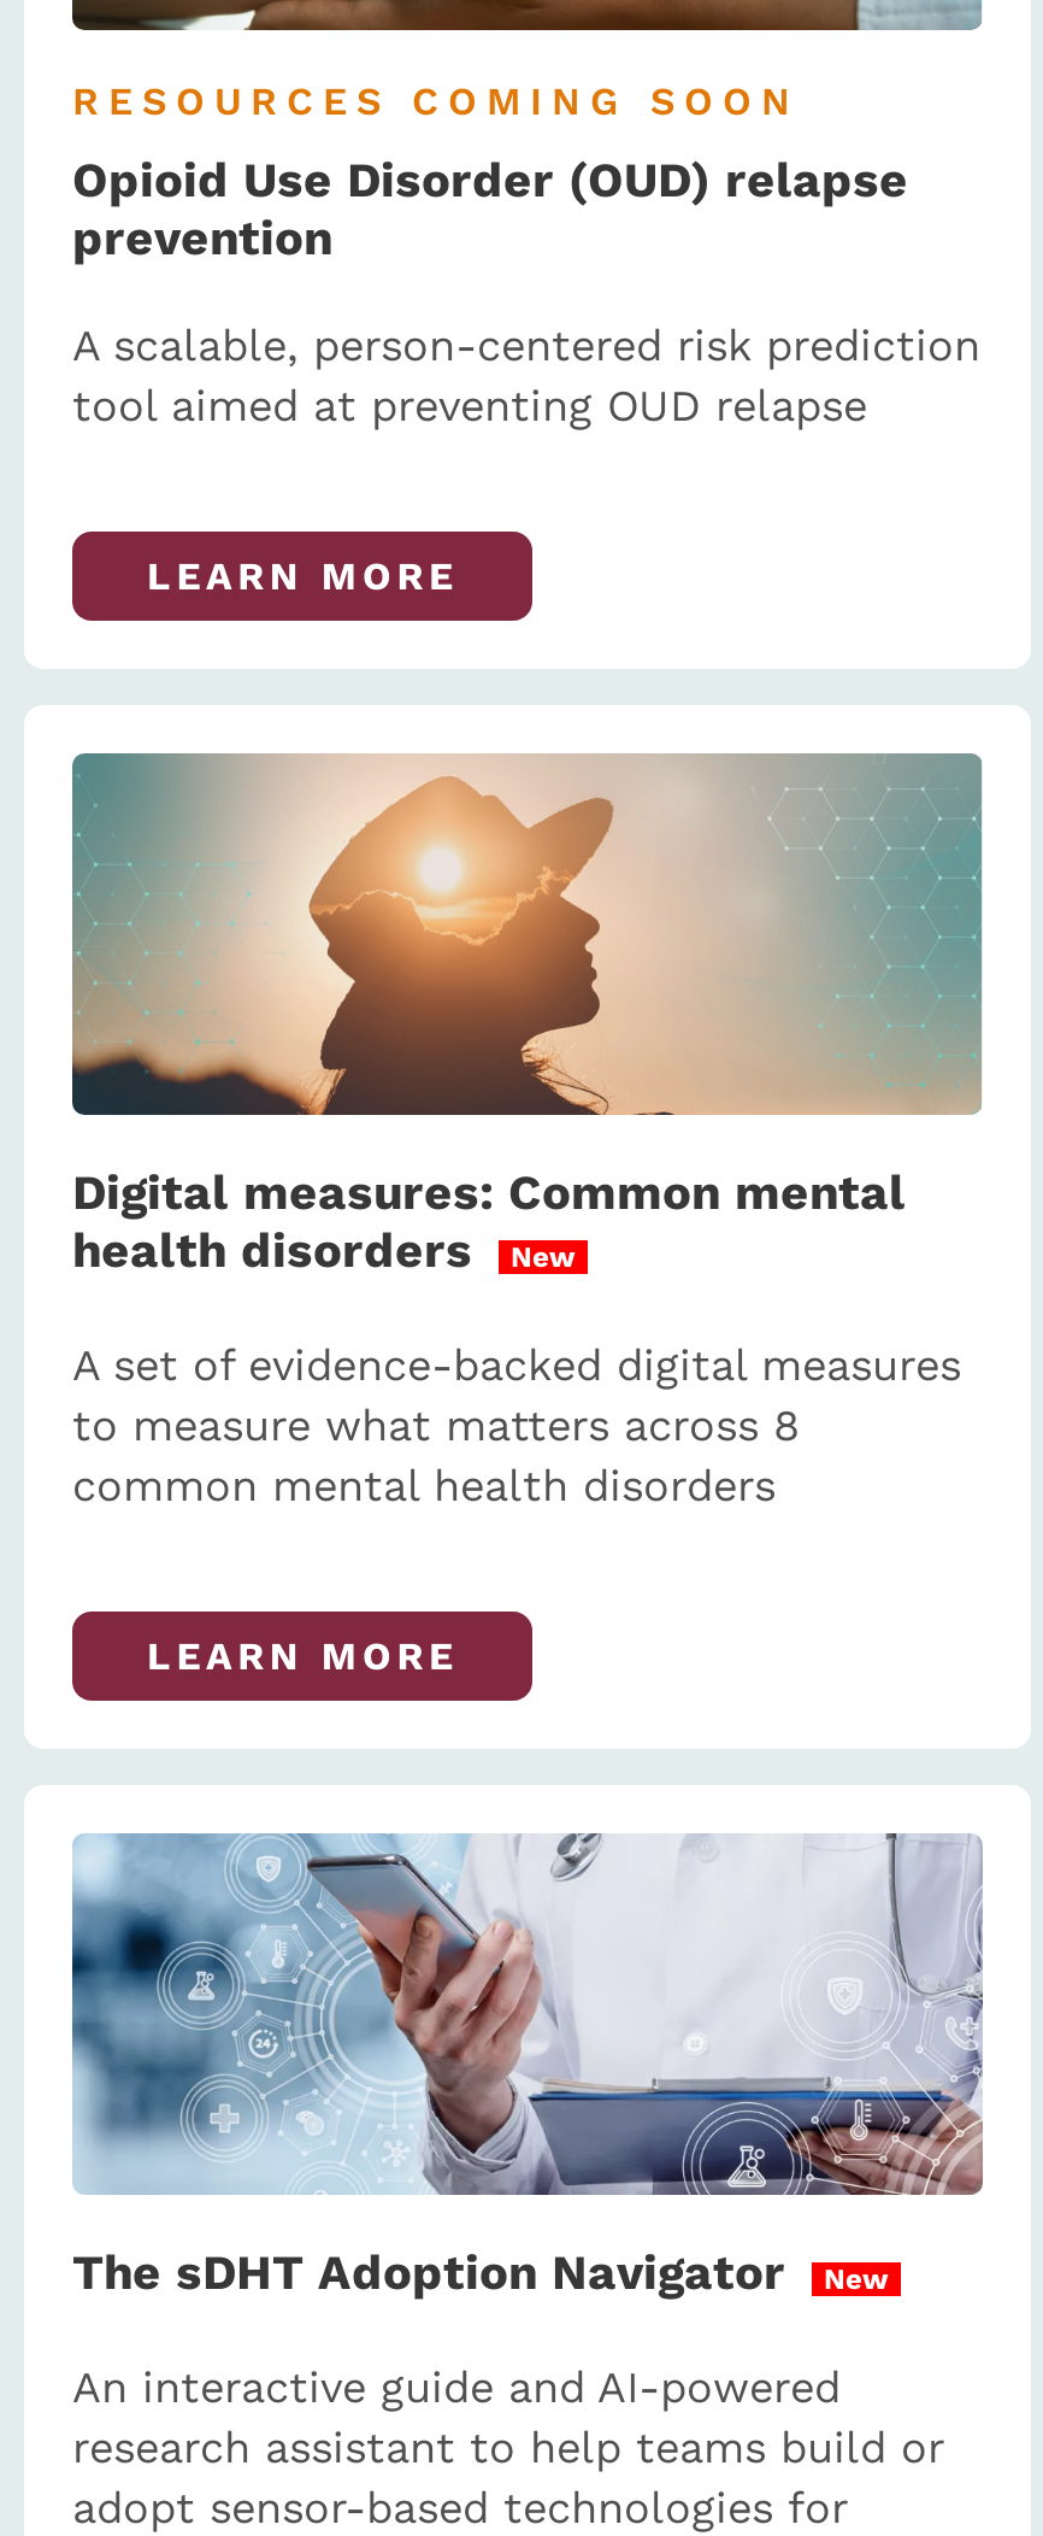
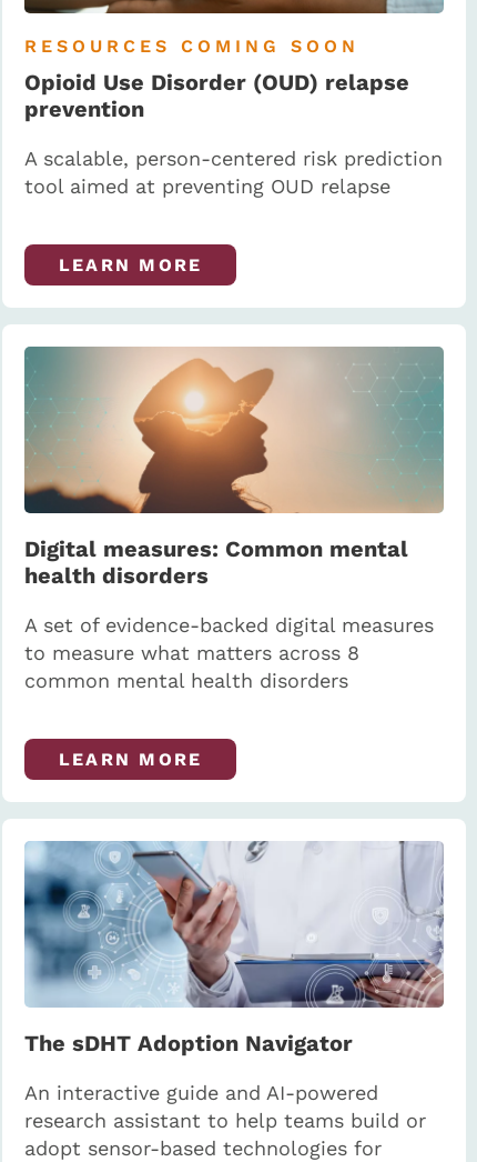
- New

- New
